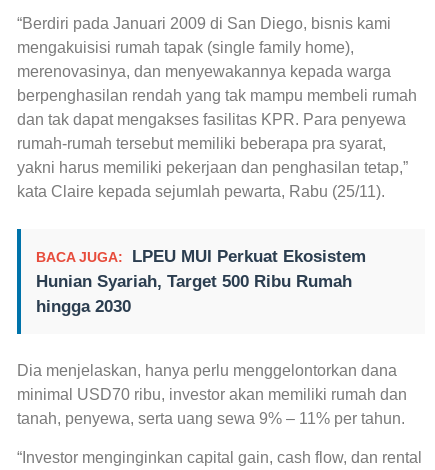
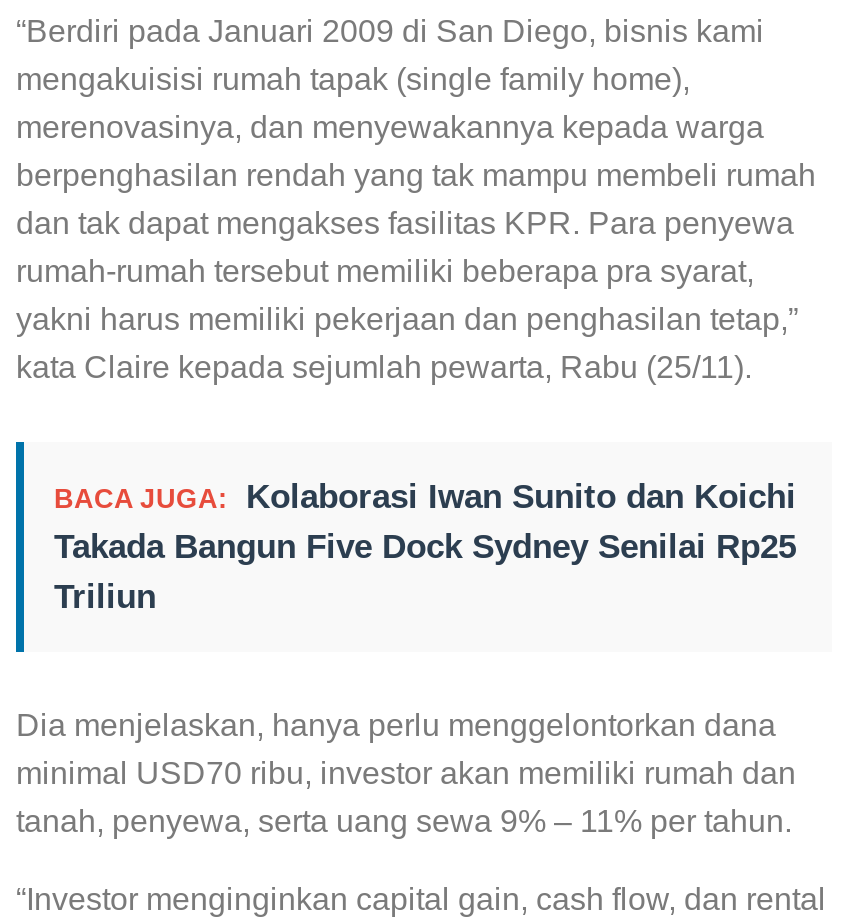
- BACA JUGA: LPEU MUI Perkuat Ekosistem
- Hunian Syariah, Target 500 Ribu Rumah
- hingga 2030
+ BACA JUGA: Kolaborasi Iwan Sunito dan Koichi
+ Takada Bangun Five Dock Sydney Senilai Rp25
+ Triliun
